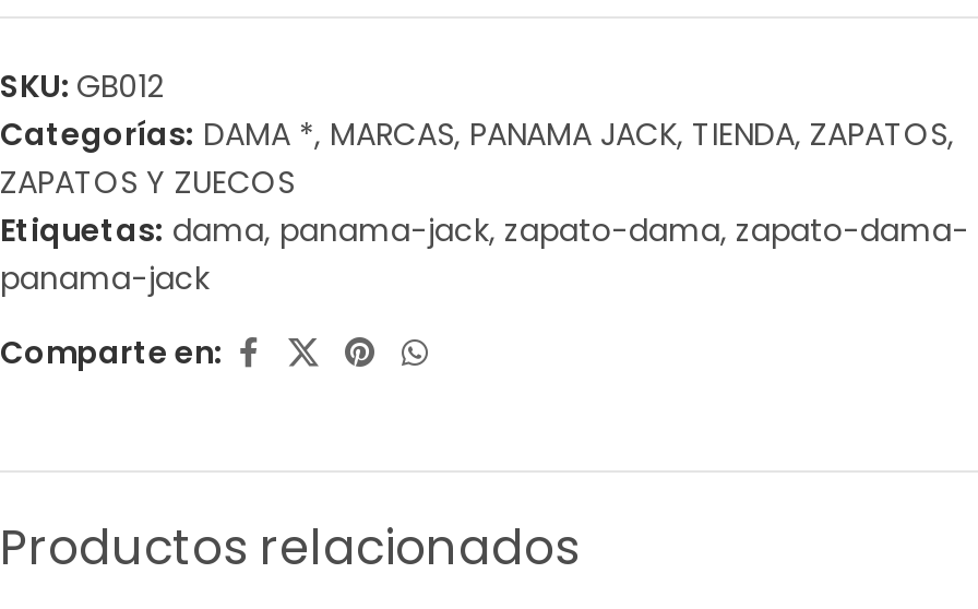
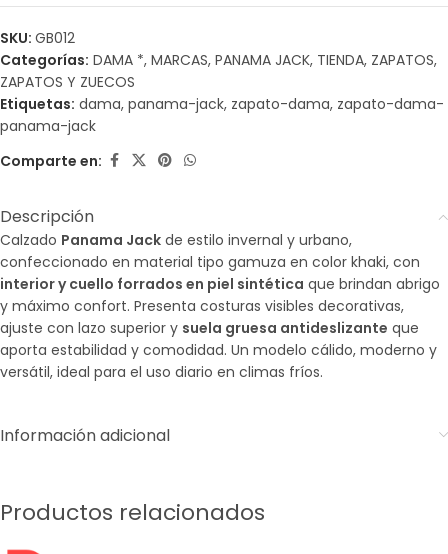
+ Descripción
+ Calzado Panama Jack de estilo invernal y urbano,
+ confeccionado en material tipo gamuza en color khaki, con
+ interior y cuello forrados en piel sintética que brindan abrigo
+ y máximo confort. Presenta costuras visibles decorativas,
+ ajuste con lazo superior y suela gruesa antideslizante que
+ aporta estabilidad y comodidad. Un modelo cálido, moderno y
+ versátil, ideal para el uso diario en climas fríos.
+ Información adicional
